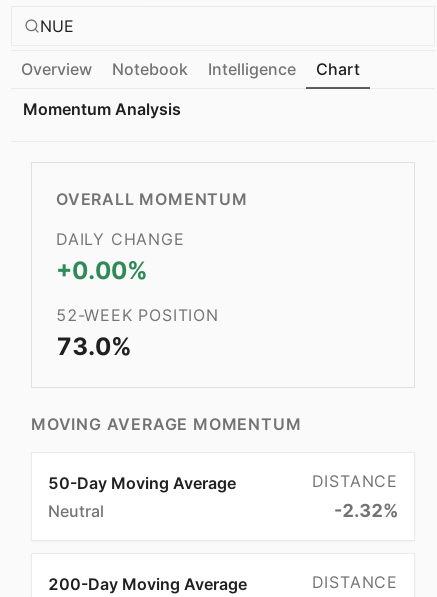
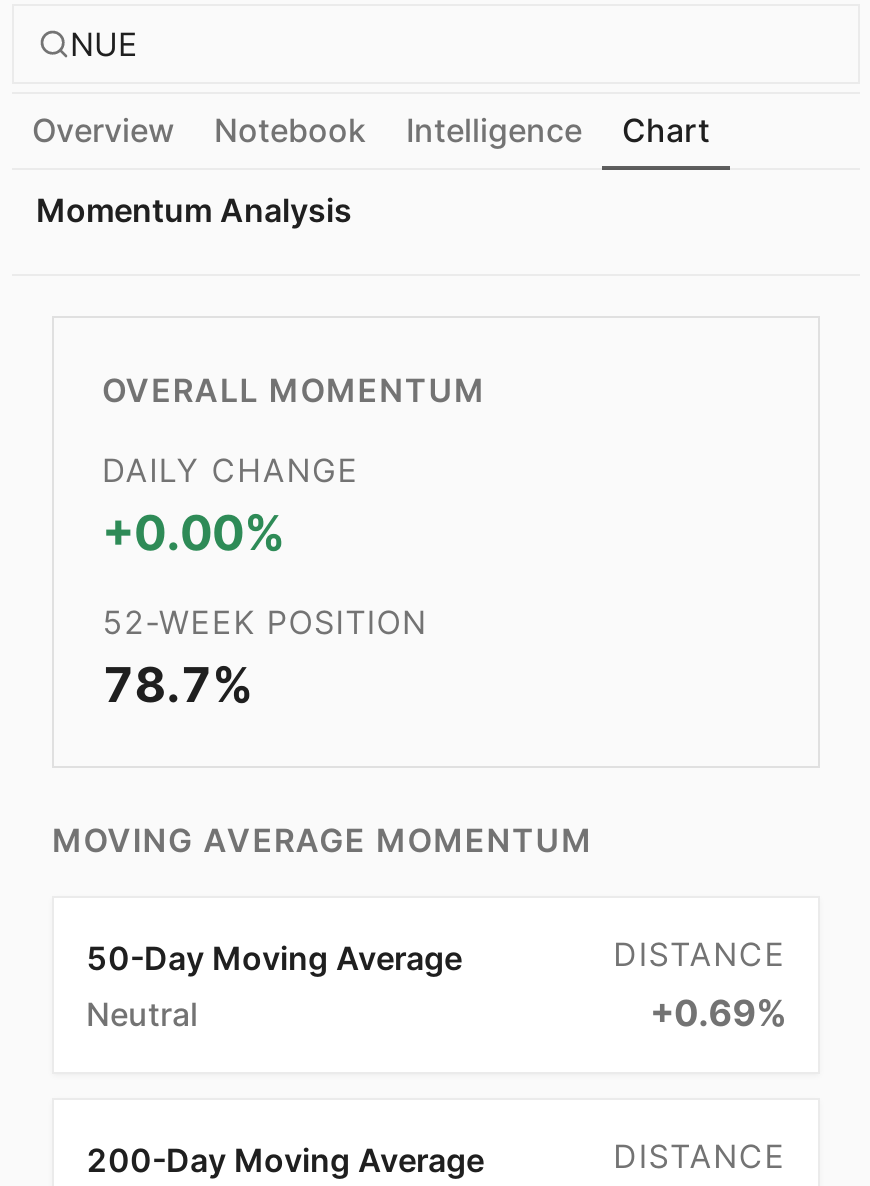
- 73.0%
+ 78.7%

- -2.32%
+ +0.69%
